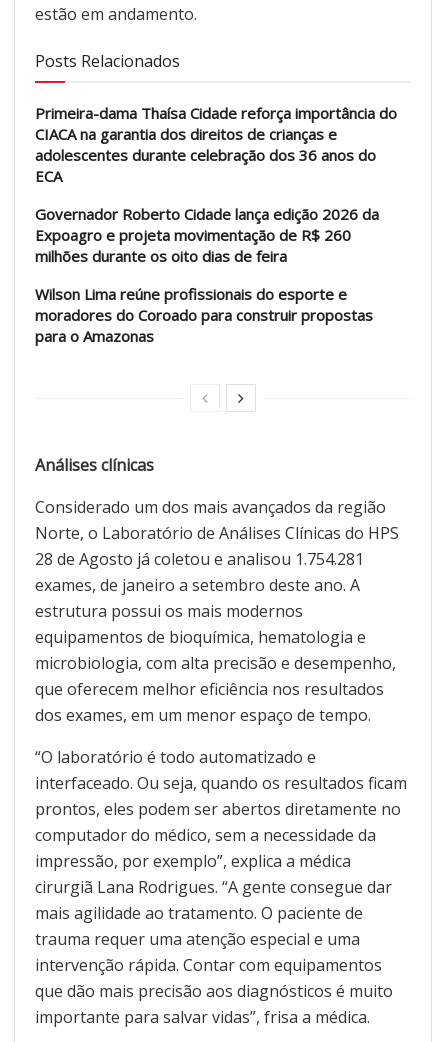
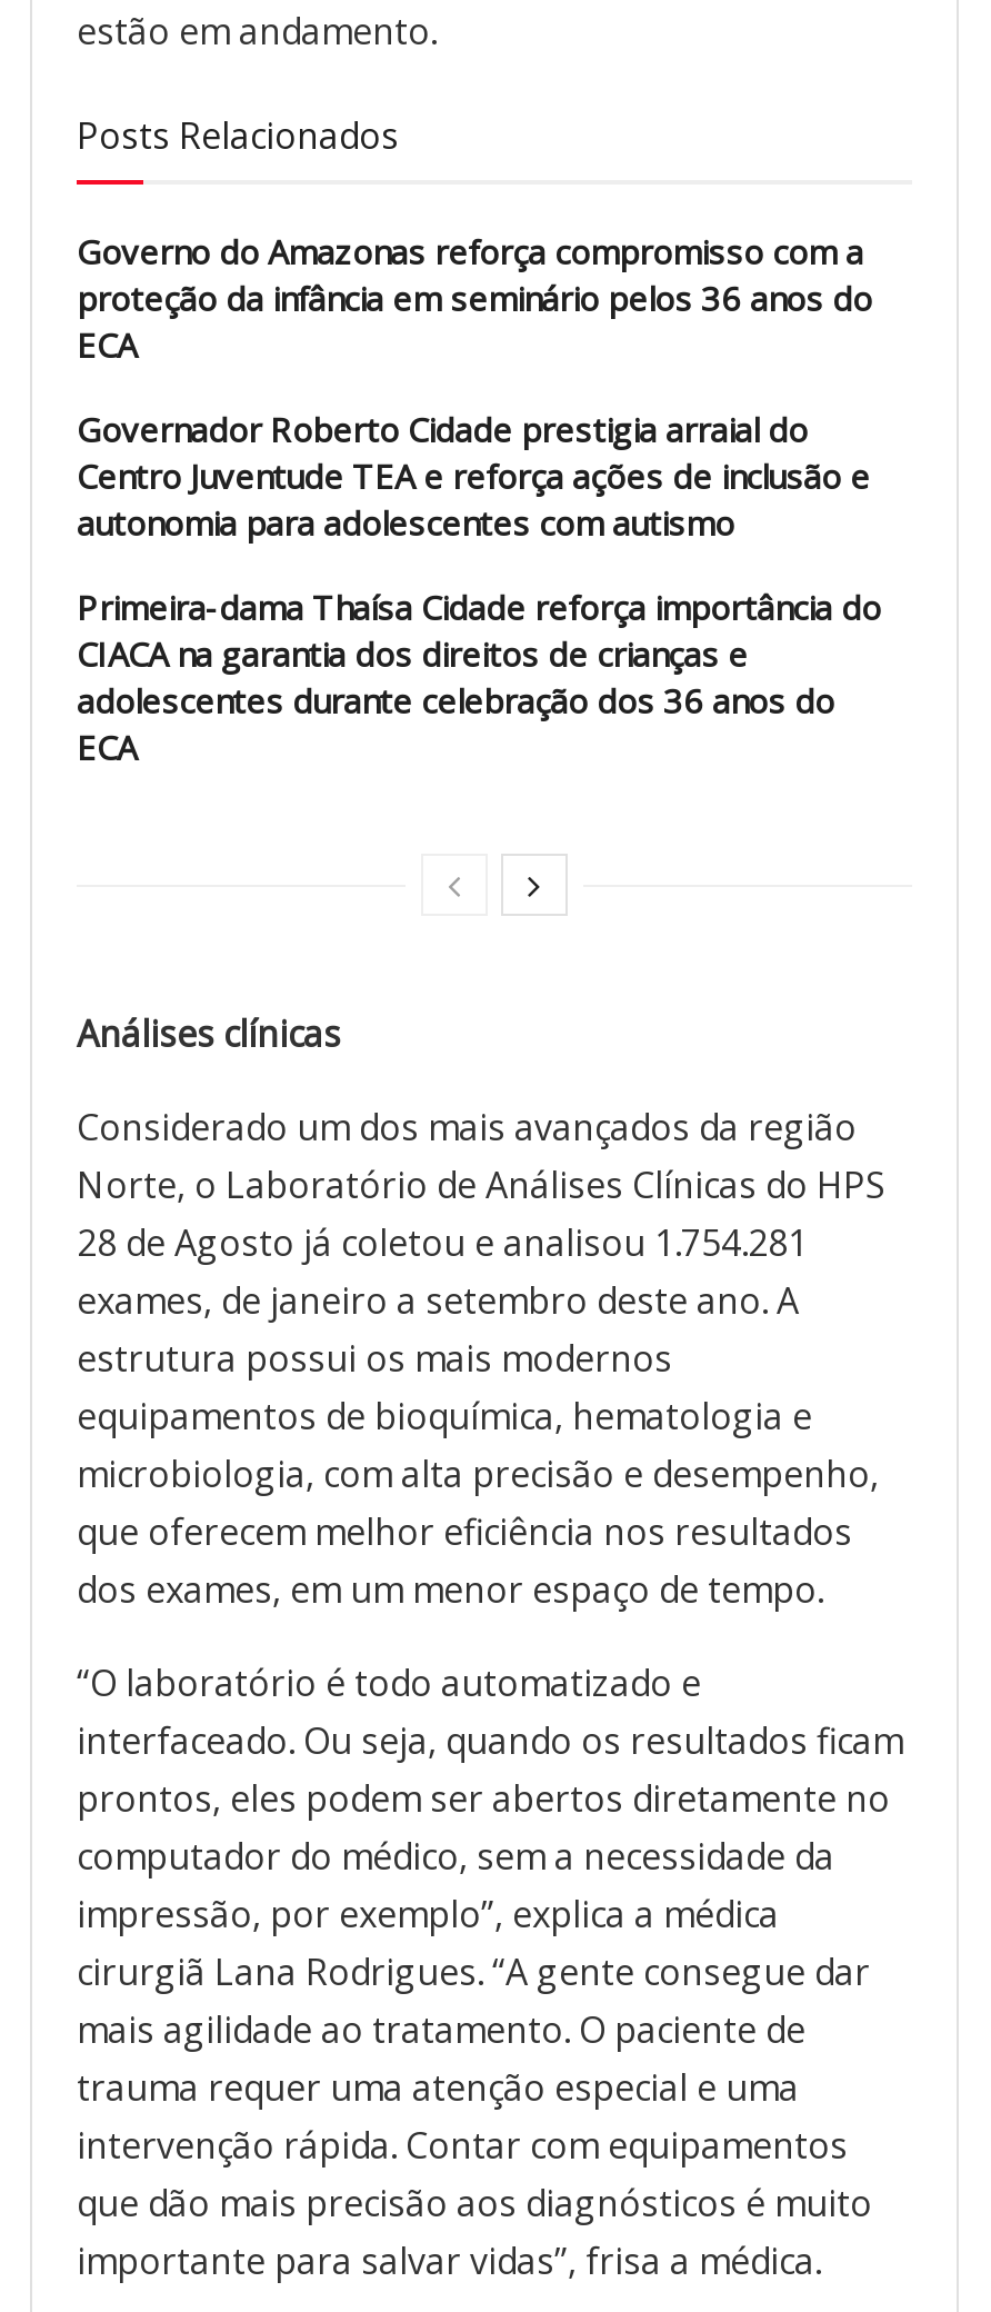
+ Governo do Amazonas reforça compromisso com a
+ proteção da infância em seminário pelos 36 anos do
+ ECA
+ Governador Roberto Cidade prestigia arraial do
+ Centro Juventude TEA e reforça ações de inclusão e
+ autonomia para adolescentes com autismo

moved down: Primeira-dama Thaísa Cidade reforça importância do | CIACA na garantia dos direitos de crianças e | adolescentes durante celebração dos 36 anos do | ECA

- Governador Roberto Cidade lança edição 2026 da
- Expoagro e projeta movimentação de R$ 260
- milhões durante os oito dias de feira
- Wilson Lima reúne profissionais do esporte e
- moradores do Coroado para construir propostas
- para o Amazonas
